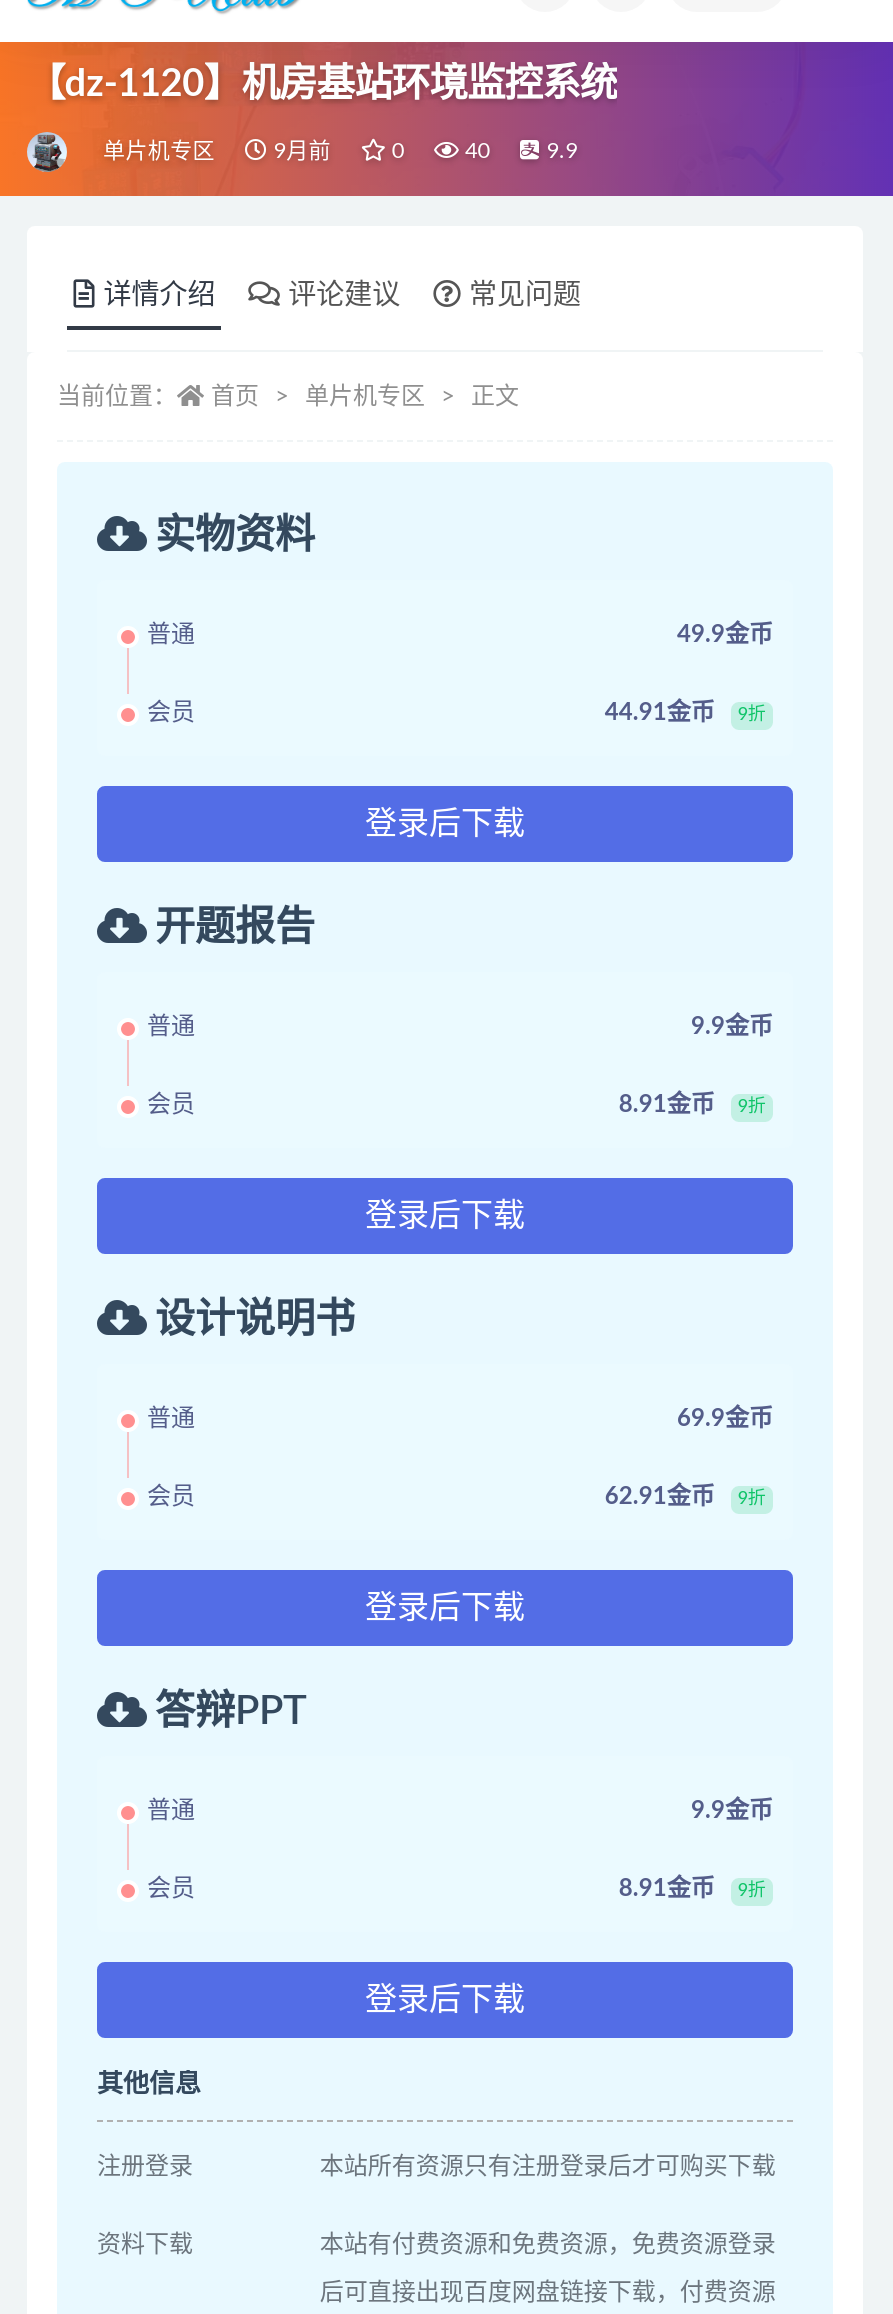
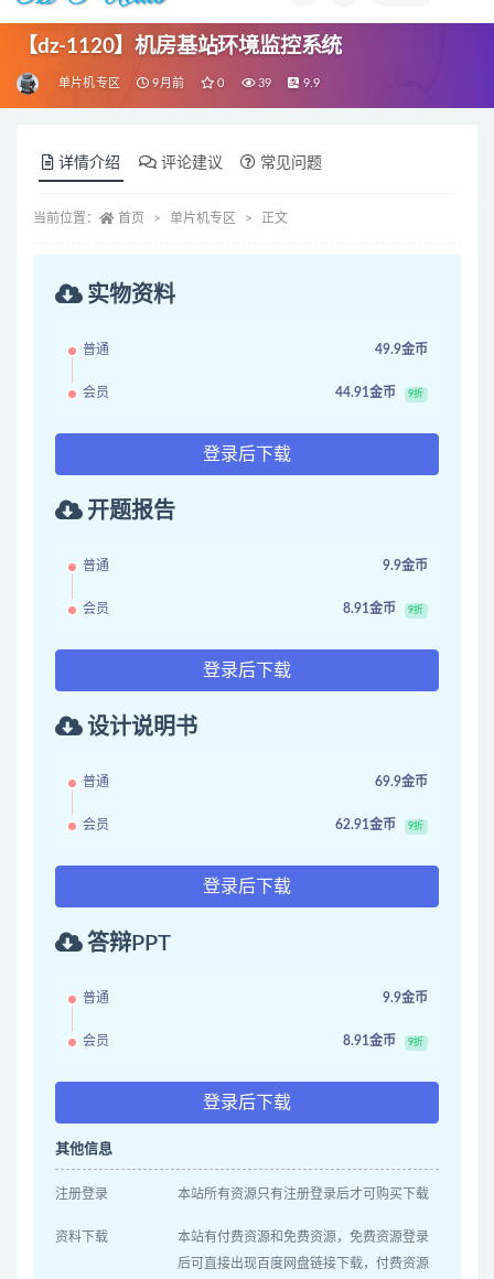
- 40
+ 39
